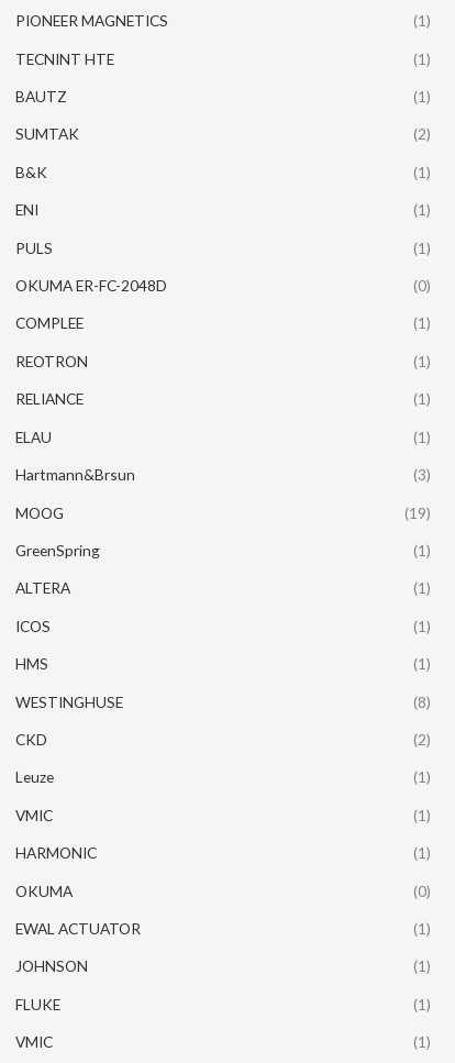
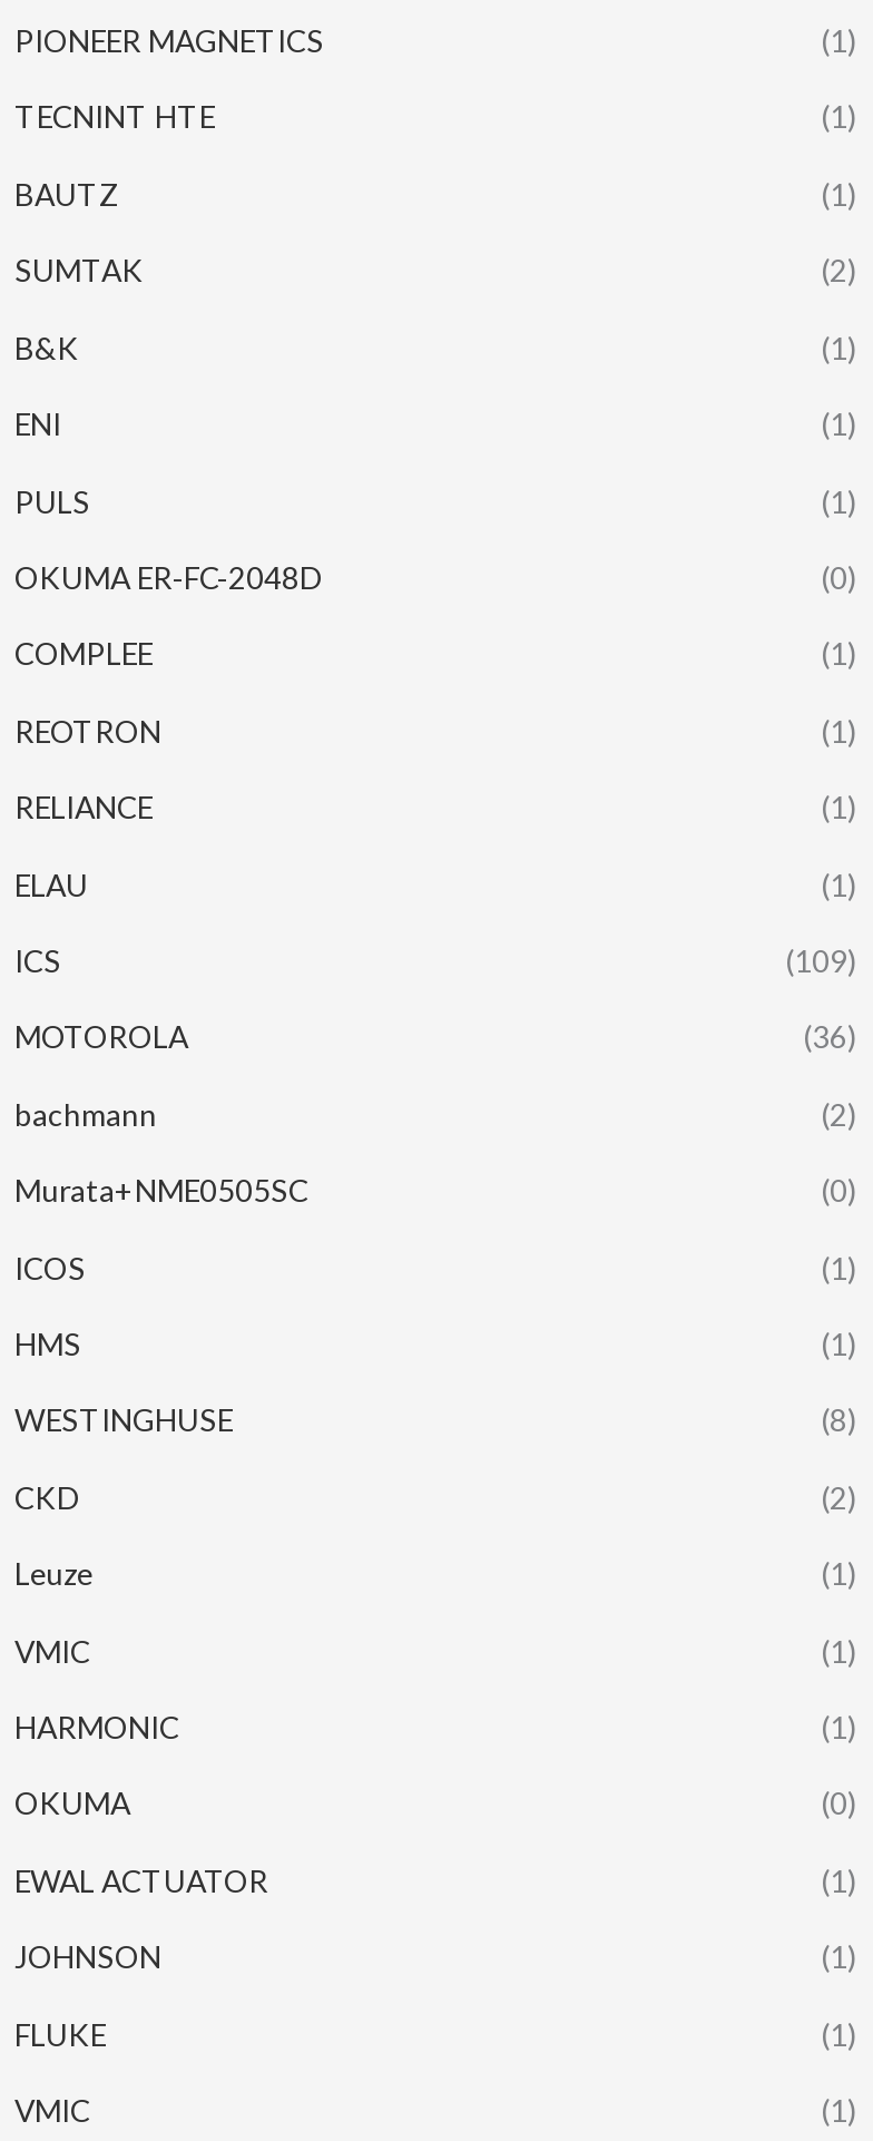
- Hartmann&Brsun
- (3)
+ ICS
+ (109)

- MOOG
- (19)
+ MOTOROLA
+ (36)

- GreenSpring
- (1)
+ bachmann
+ (2)

- ALTERA
- (1)
+ Murata+NME0505SC
+ (0)
